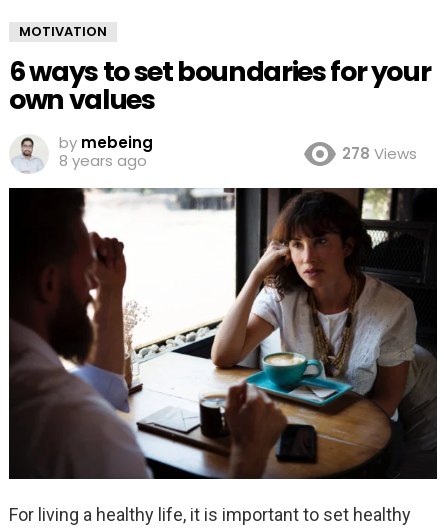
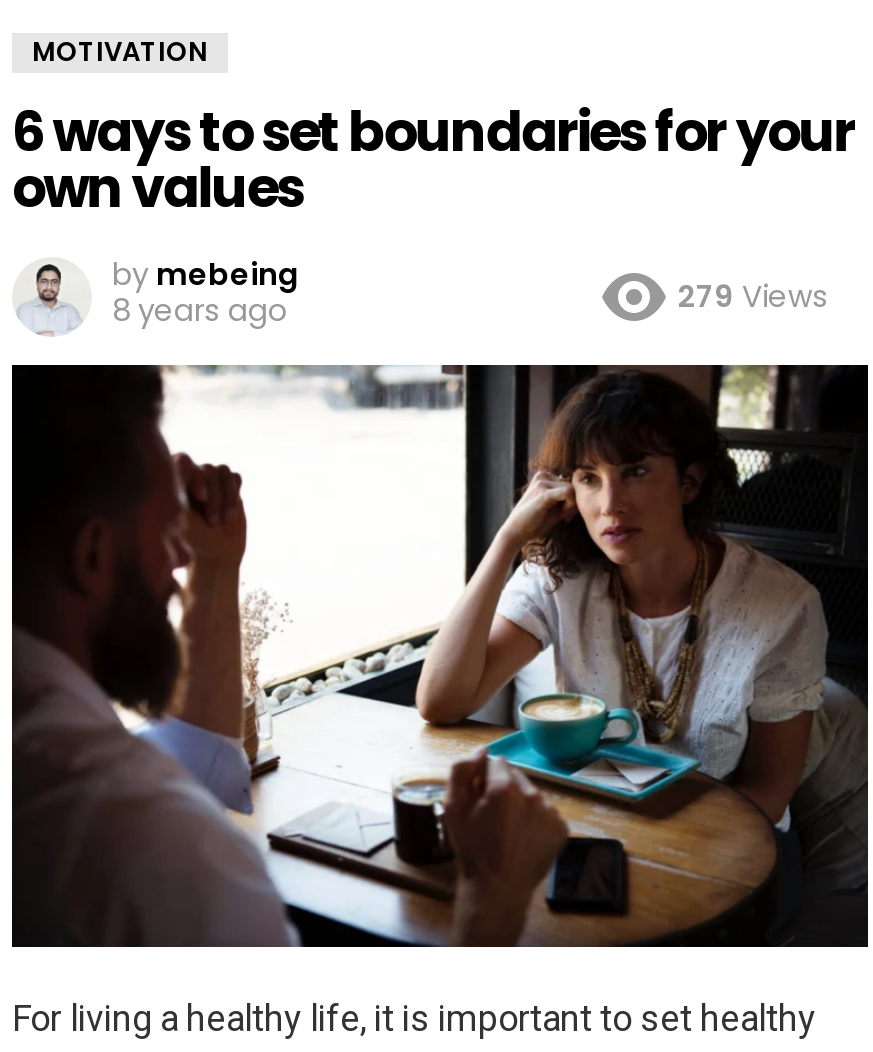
- 278 Views
+ 279 Views
